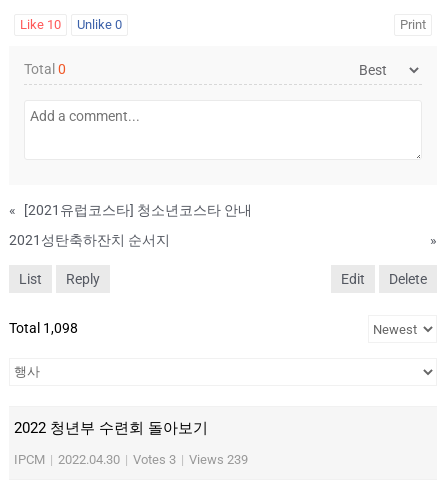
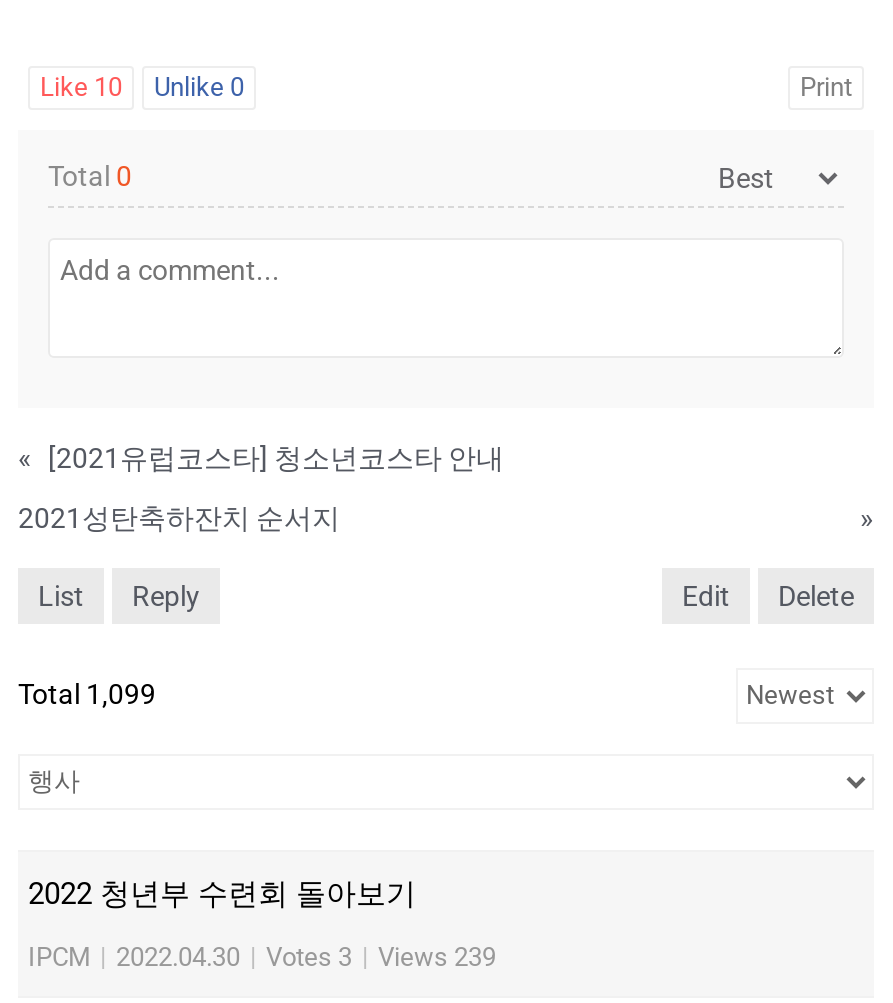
- Total 1,098
+ Total 1,099
